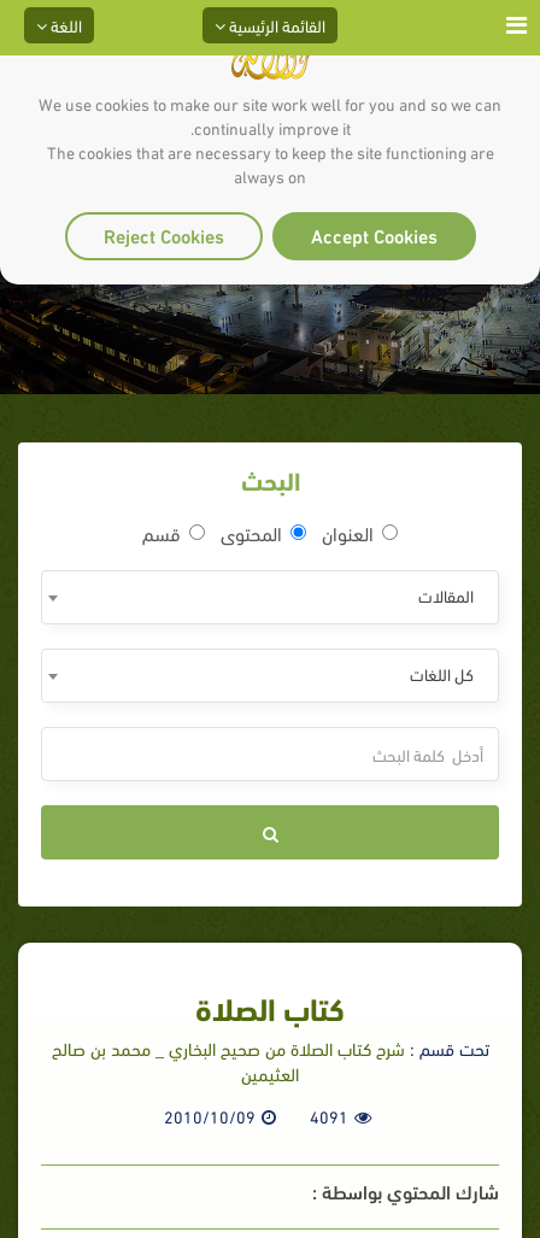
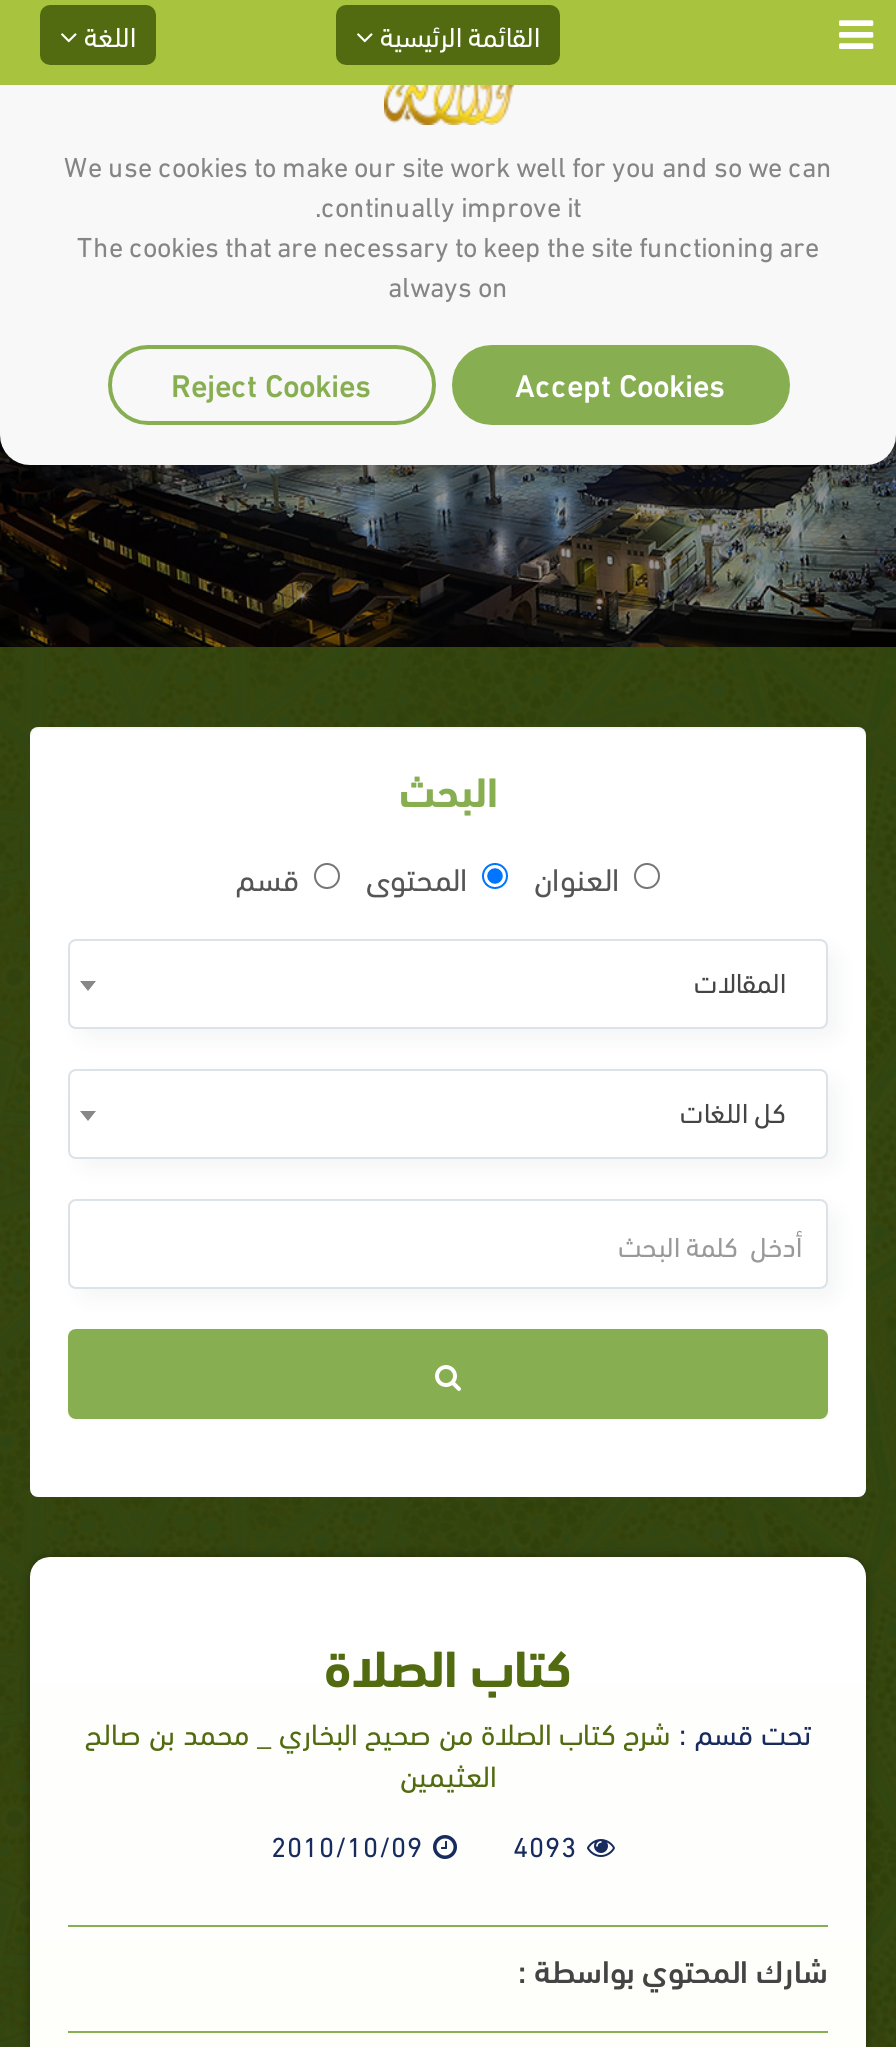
- 4091
+ 4093
